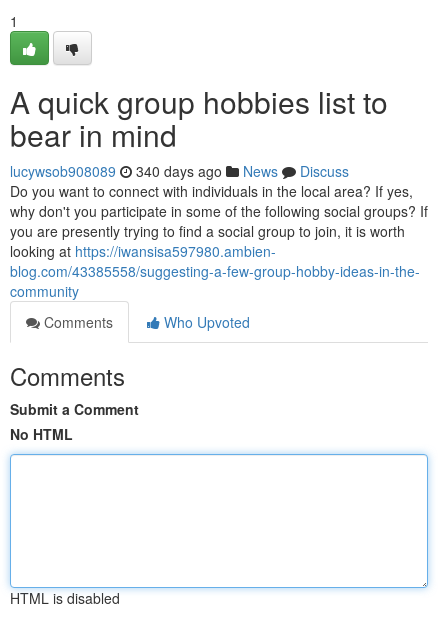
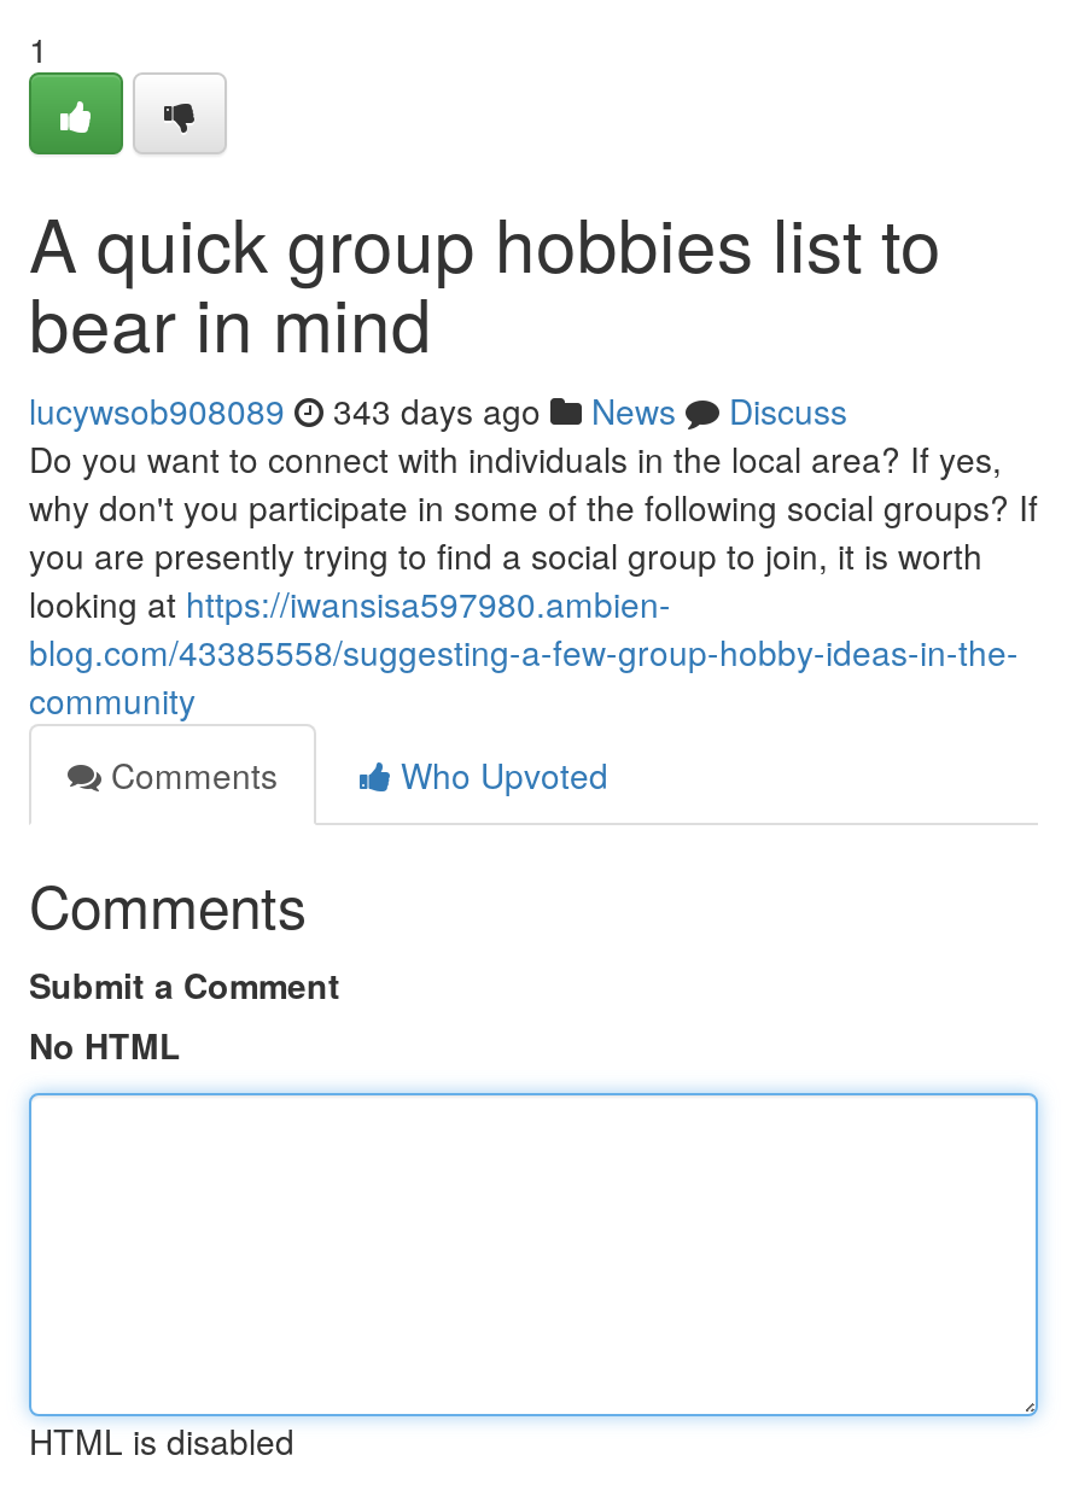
- lucywsob908089 340 days ago News Discuss
+ lucywsob908089 343 days ago News Discuss
